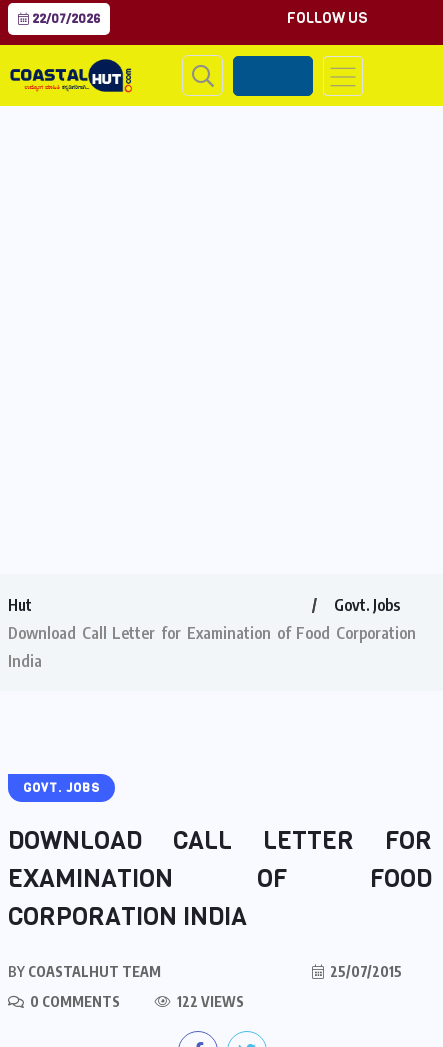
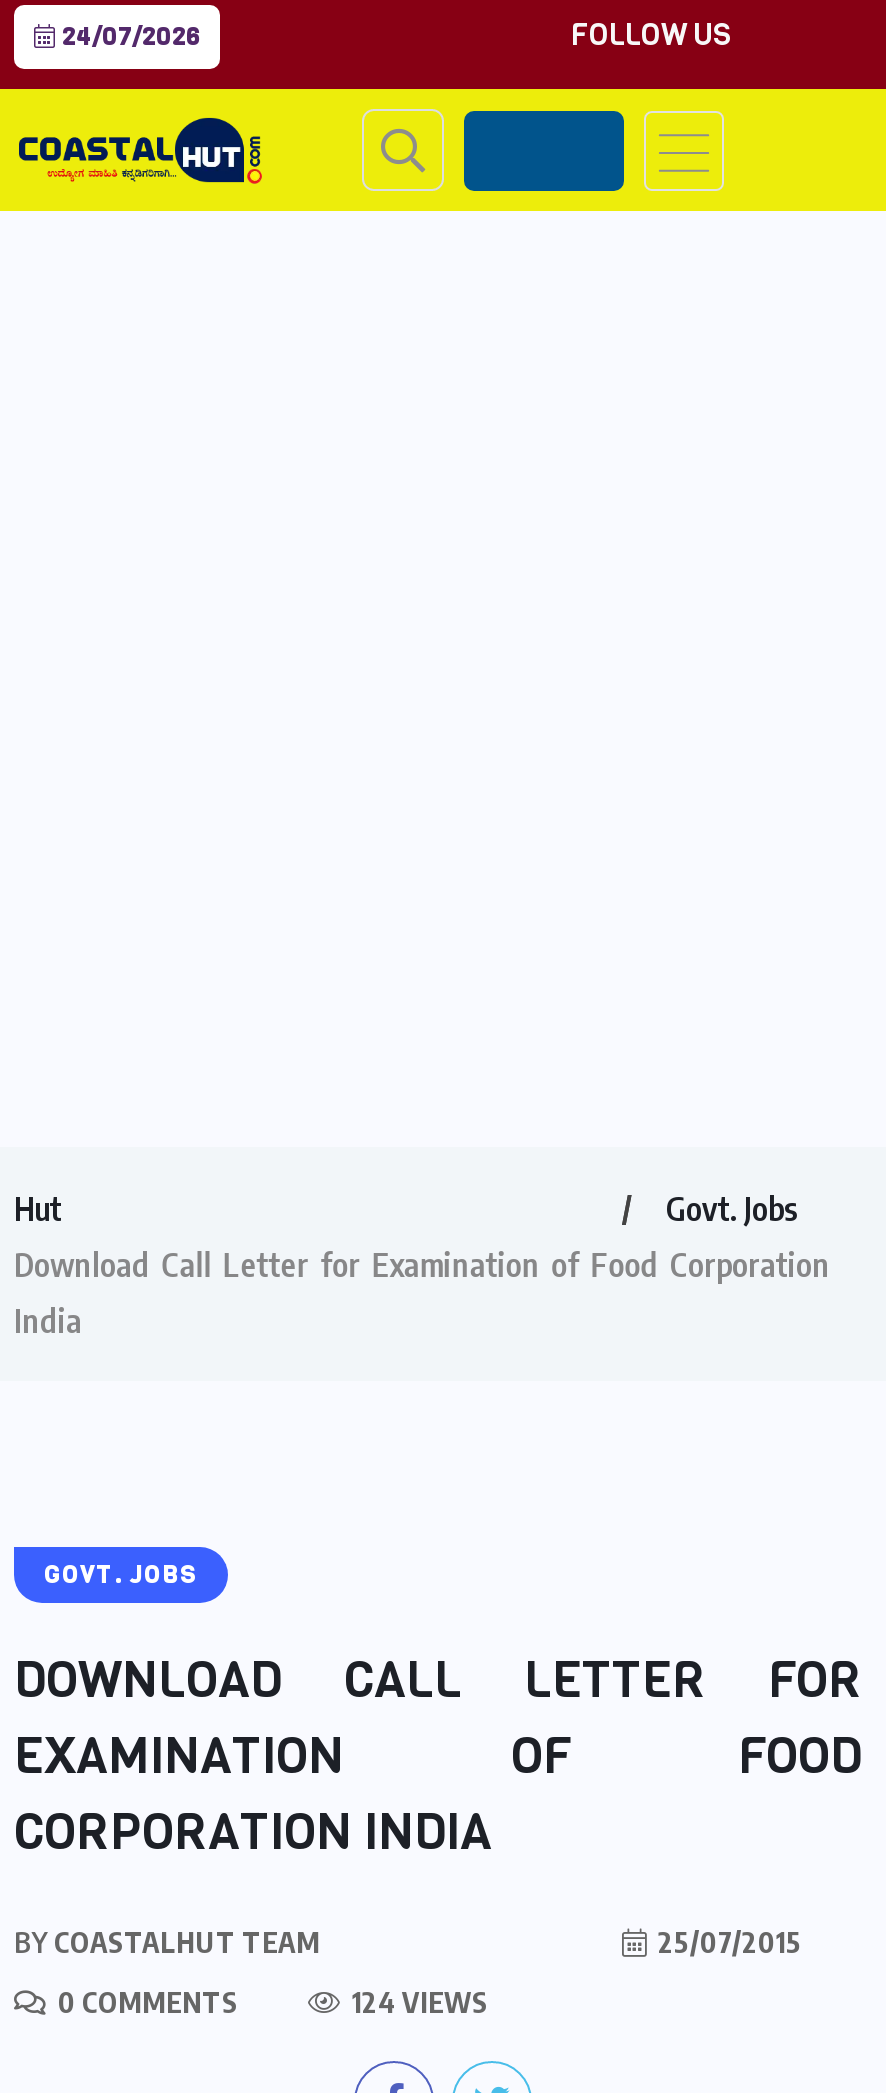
- 22/07/2026
+ 24/07/2026

- 122 VIEWS
+ 124 VIEWS
